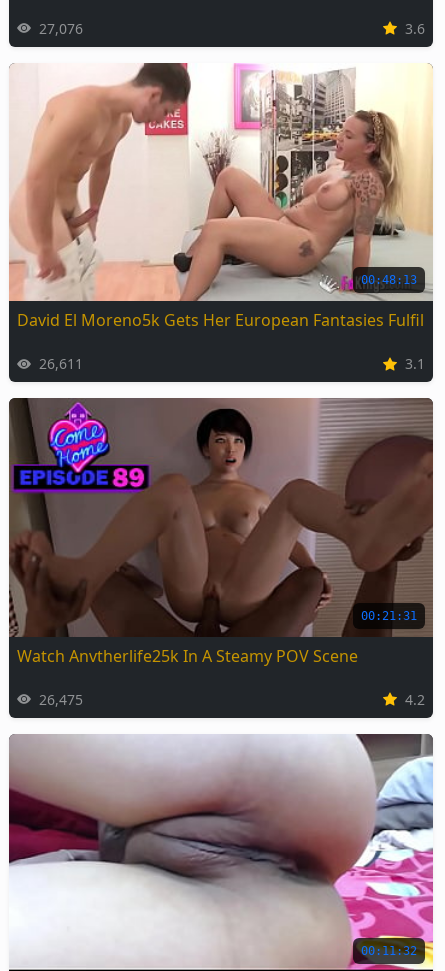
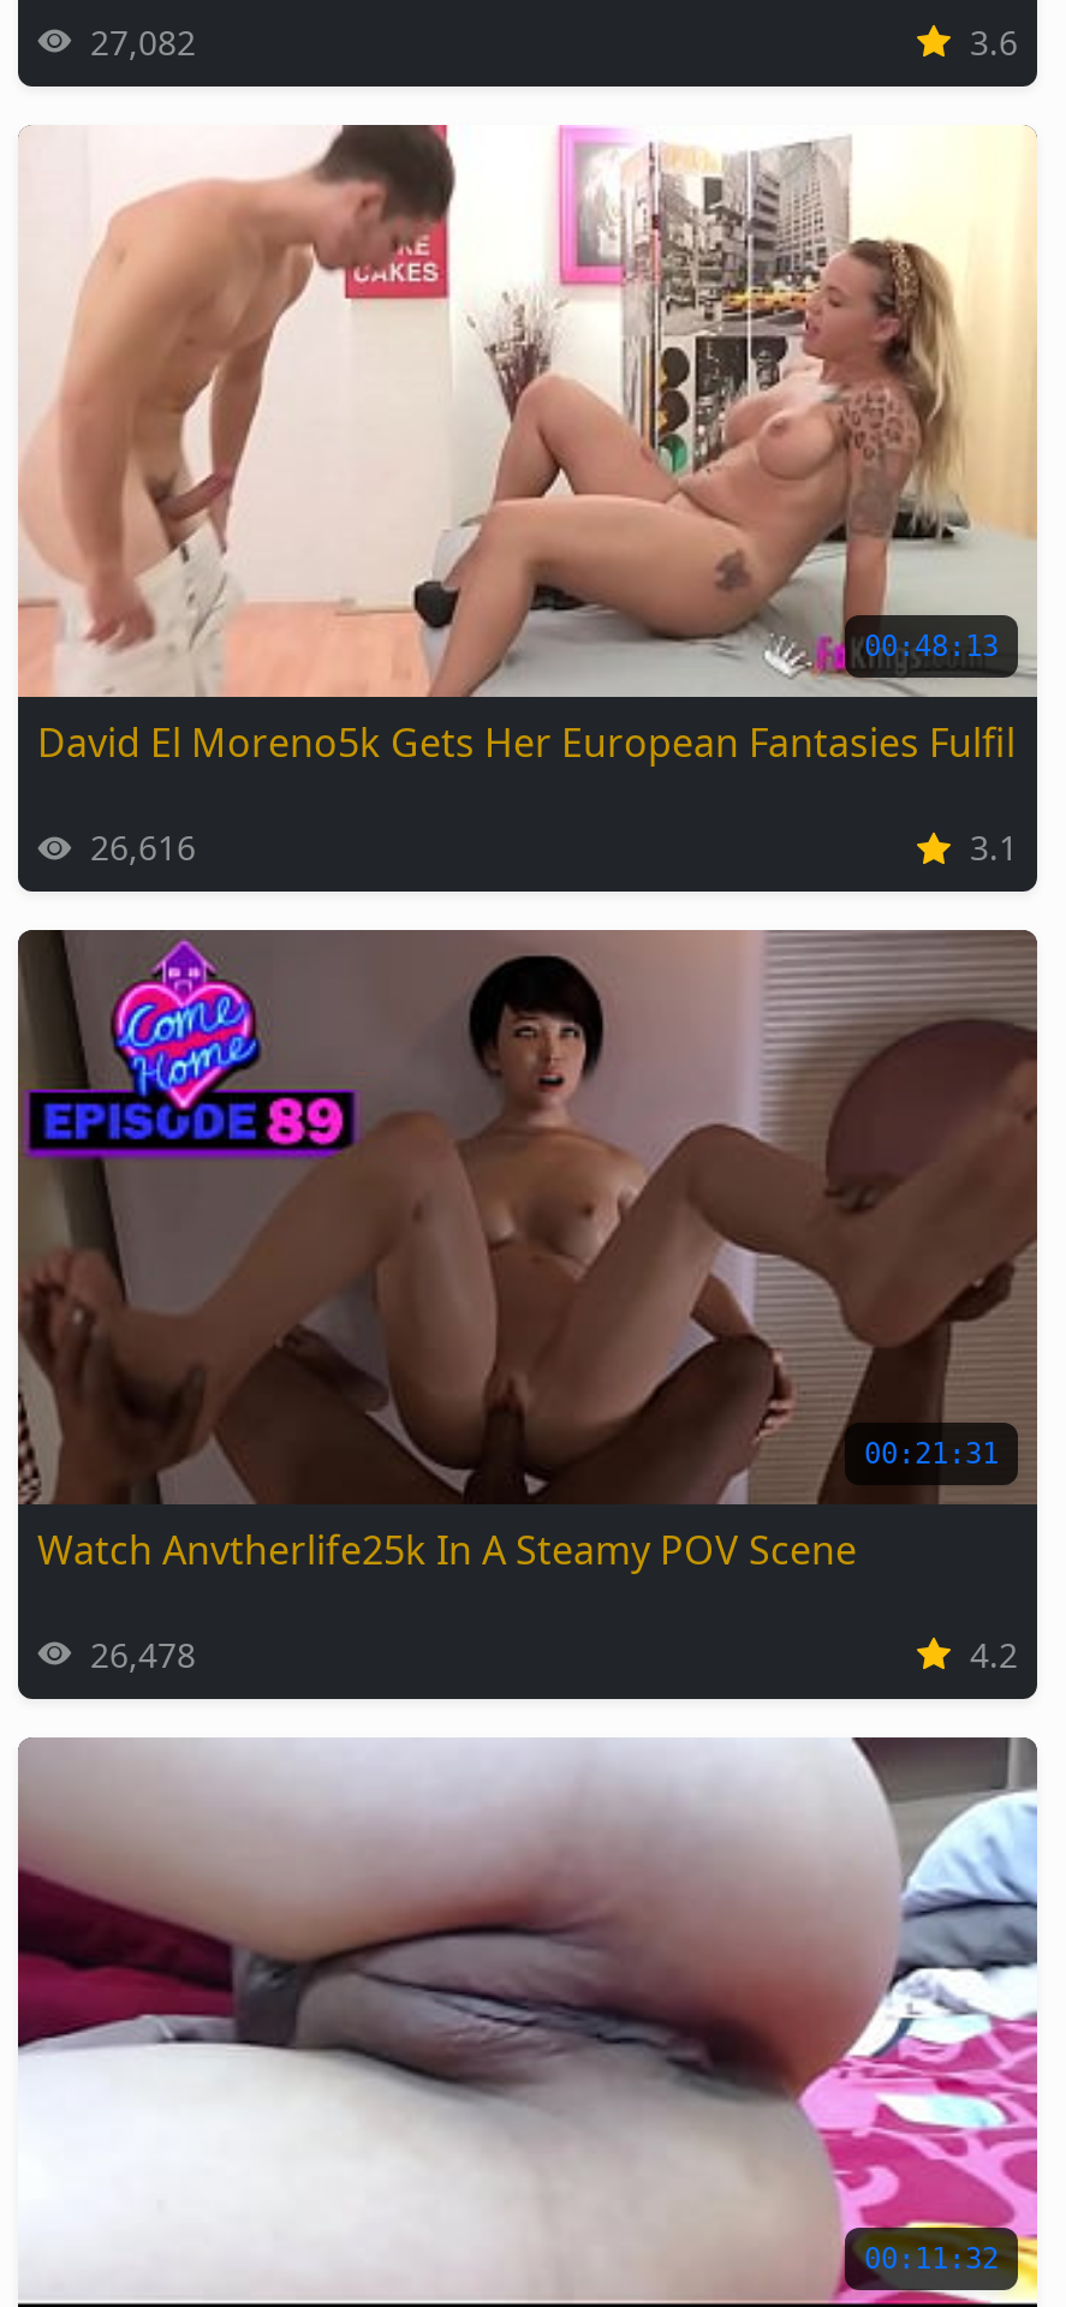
- 27,076
+ 27,082

- 26,611
+ 26,616

- 26,475
+ 26,478
